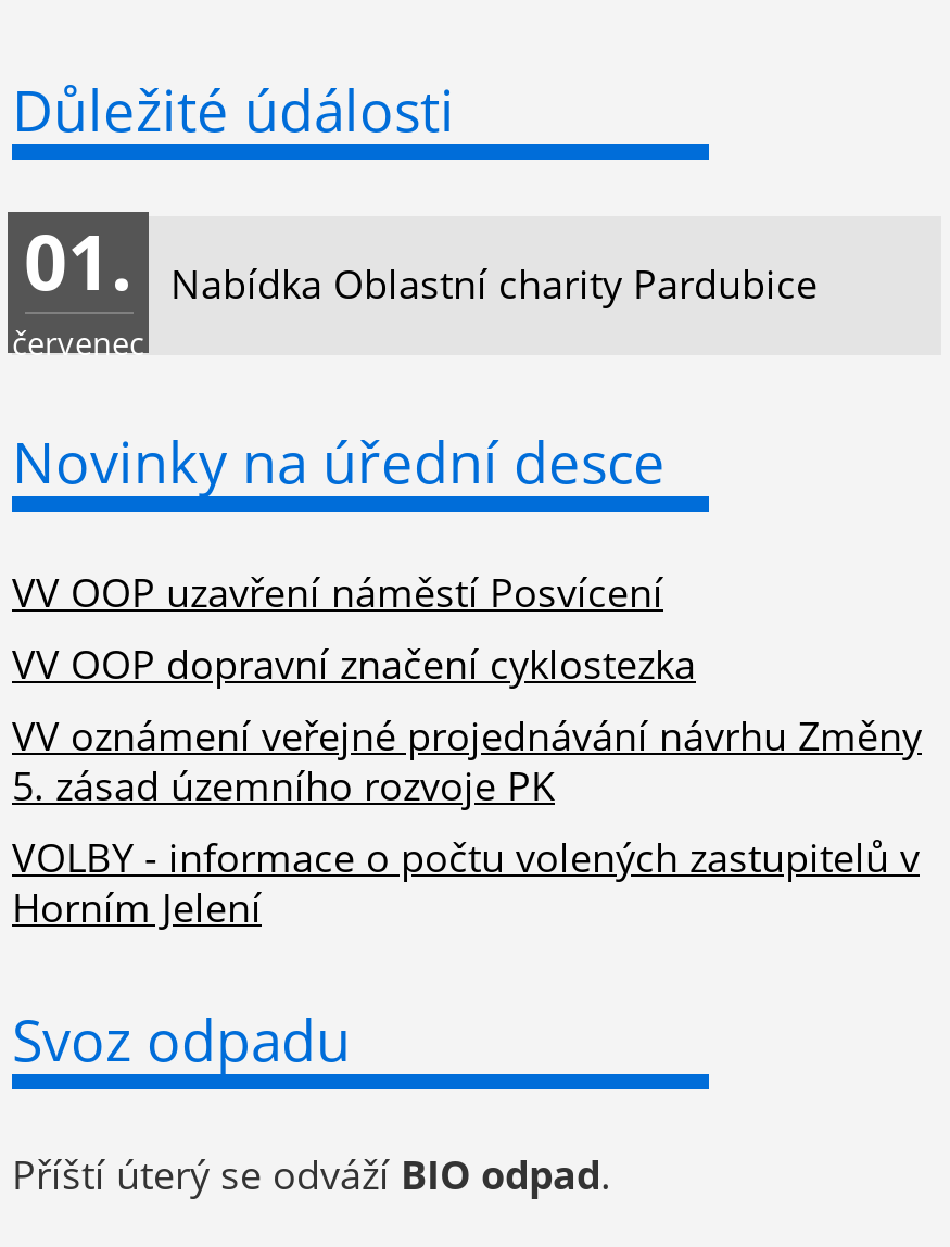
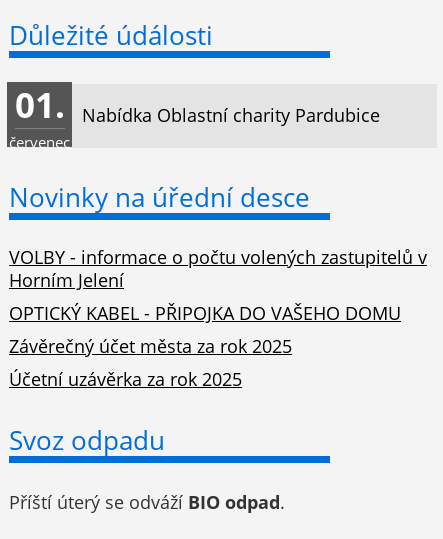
- VV OOP uzavření náměstí Posvícení
- VV OOP dopravní značení cyklostezka
- VV oznámení veřejné projednávání návrhu Změny
- 5. zásad územního rozvoje PK

moved up: VOLBY - informace o počtu volených zastupitelů v | Horním Jelení

+ OPTICKÝ KABEL - PŘIPOJKA DO VAŠEHO DOMU
+ Závěrečný účet města za rok 2025
+ Účetní uzávěrka za rok 2025
